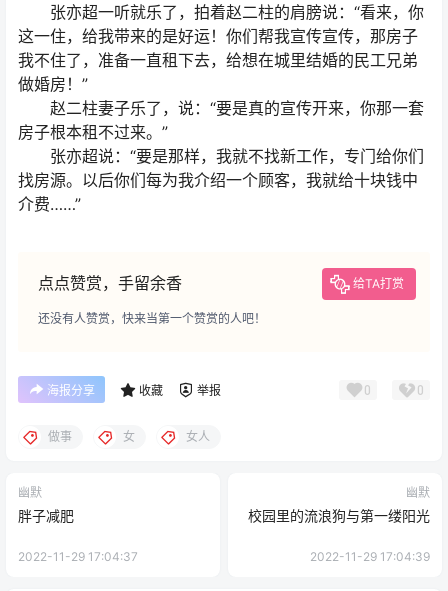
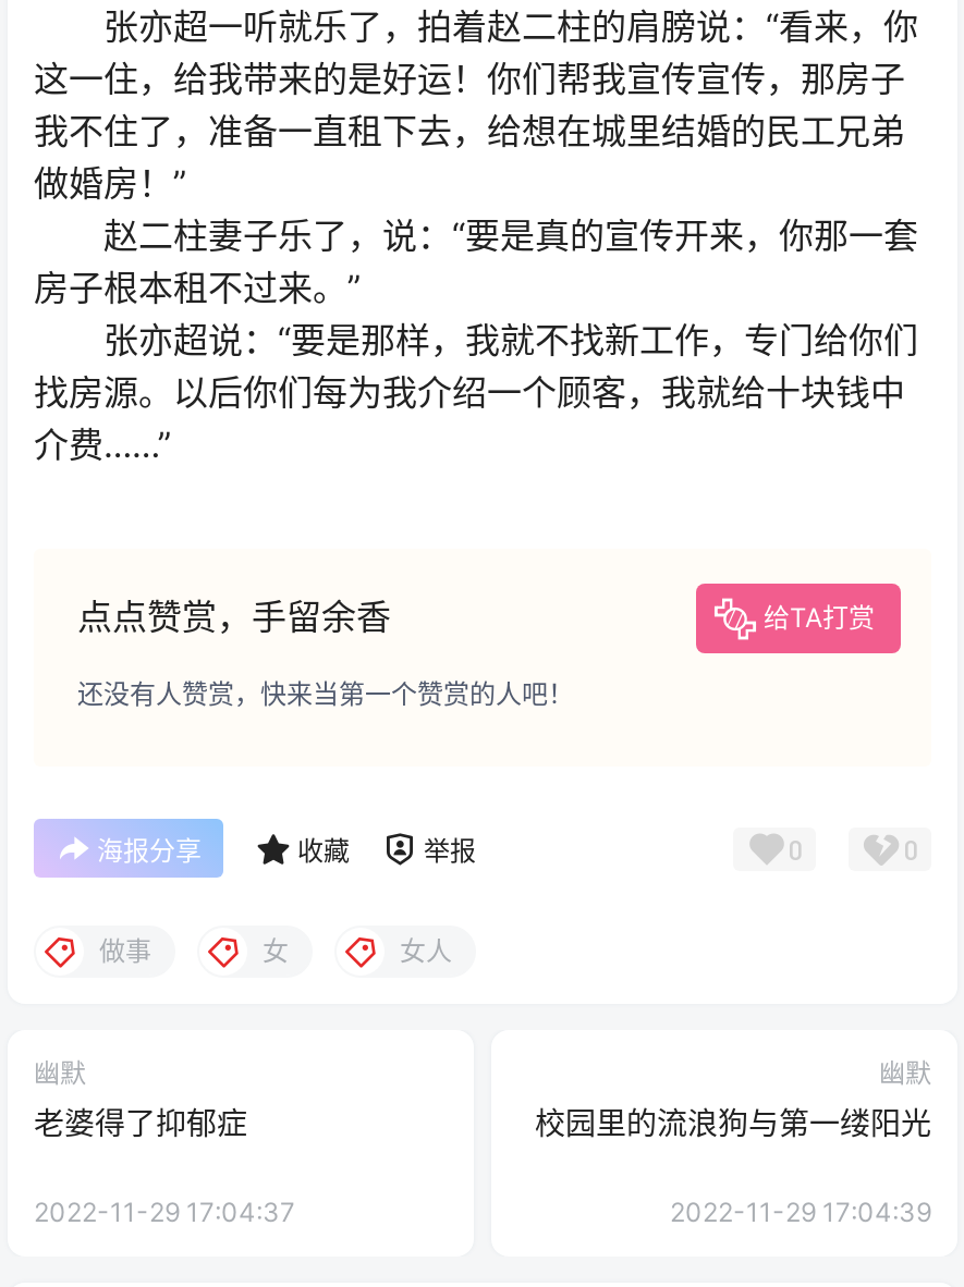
- 胖子减肥
+ 老婆得了抑郁症
